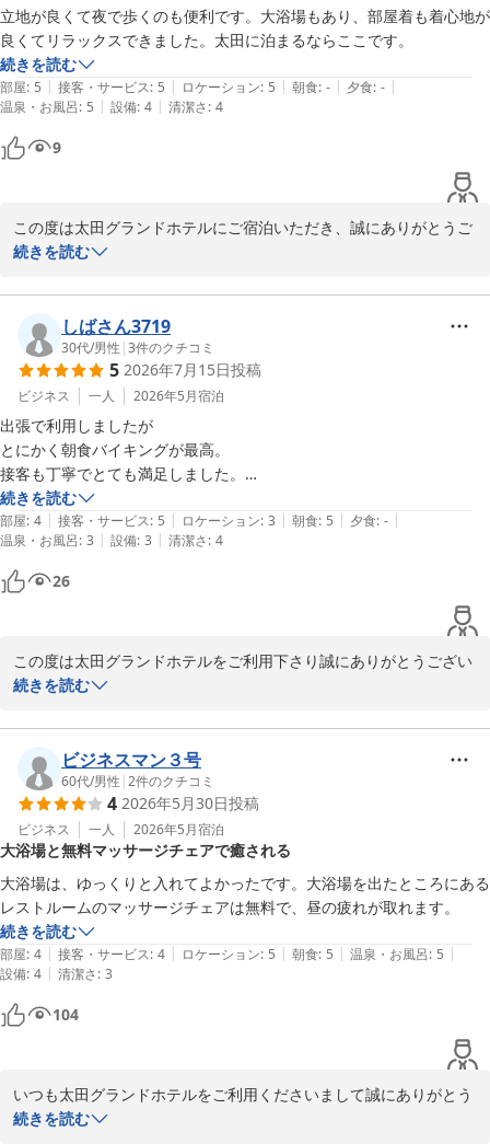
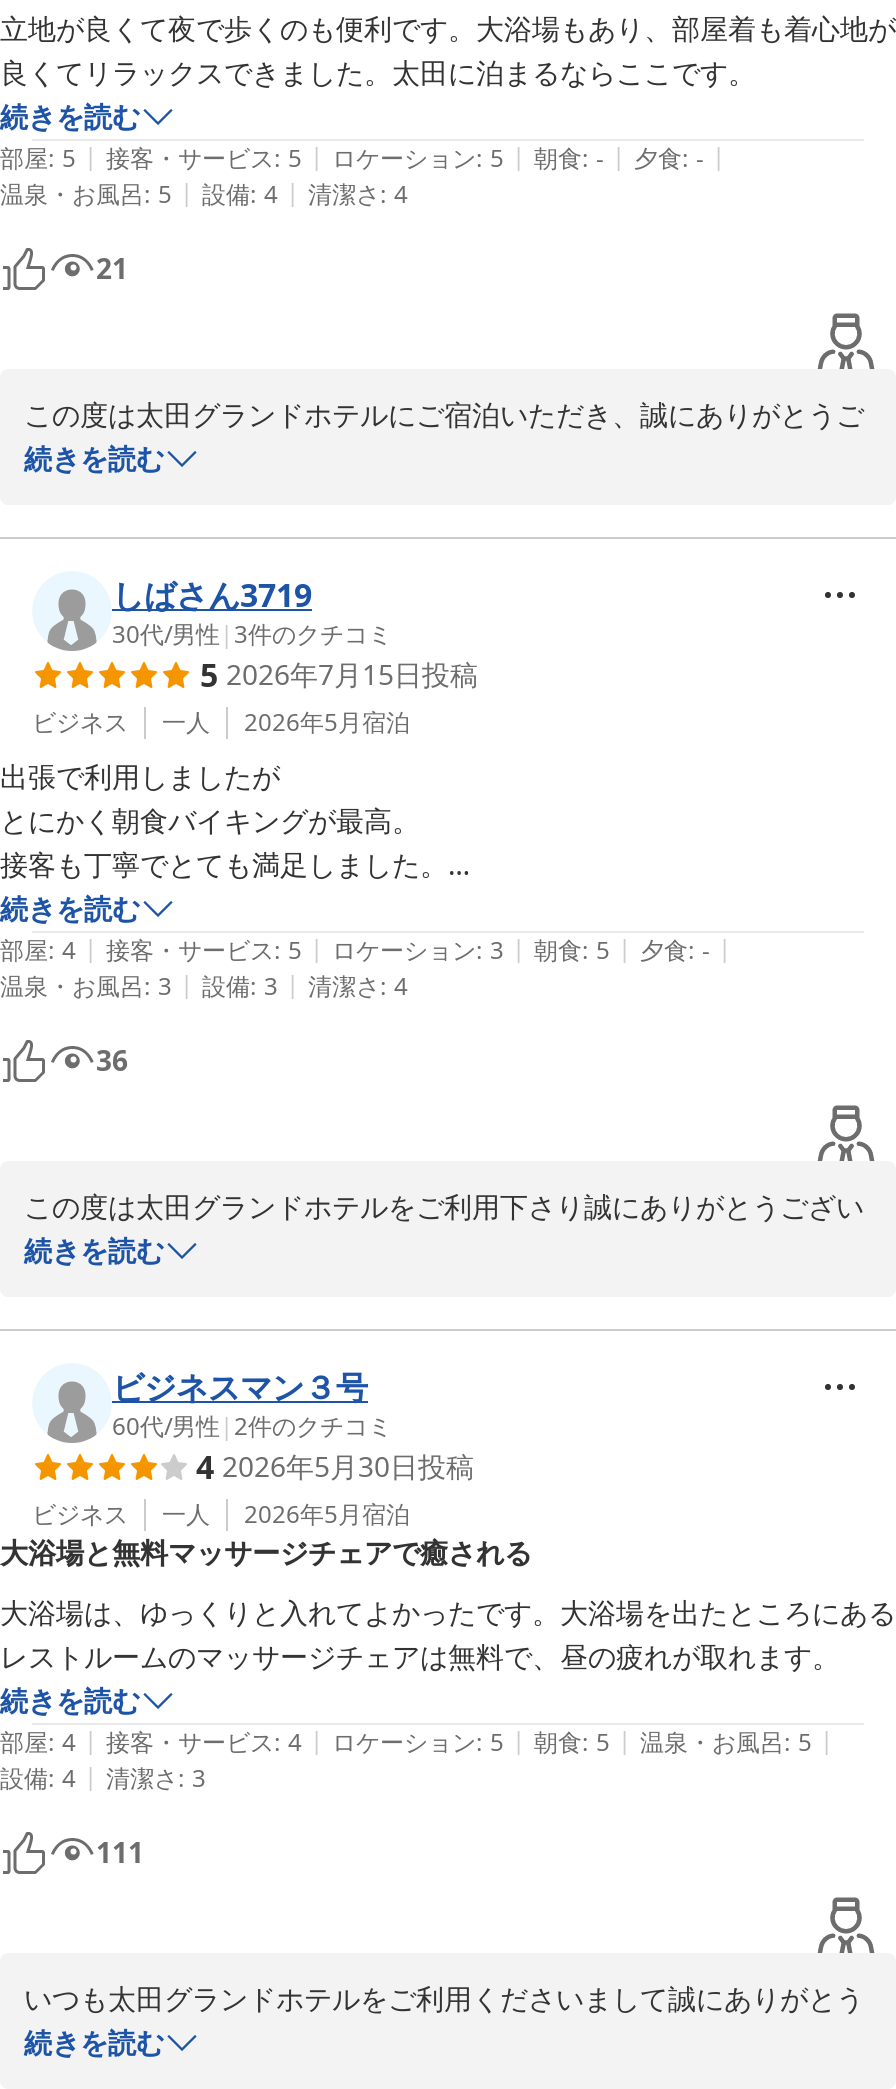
- 9
+ 21

- 26
+ 36

- 104
+ 111
